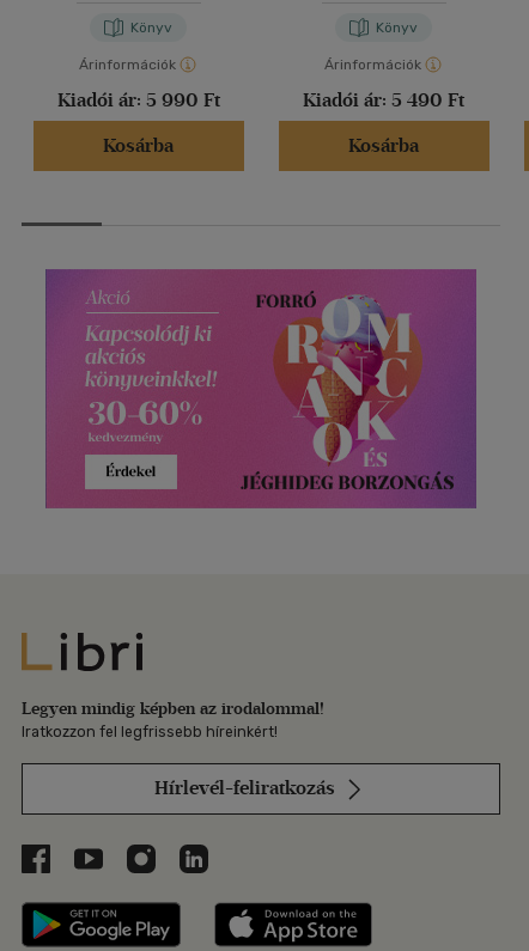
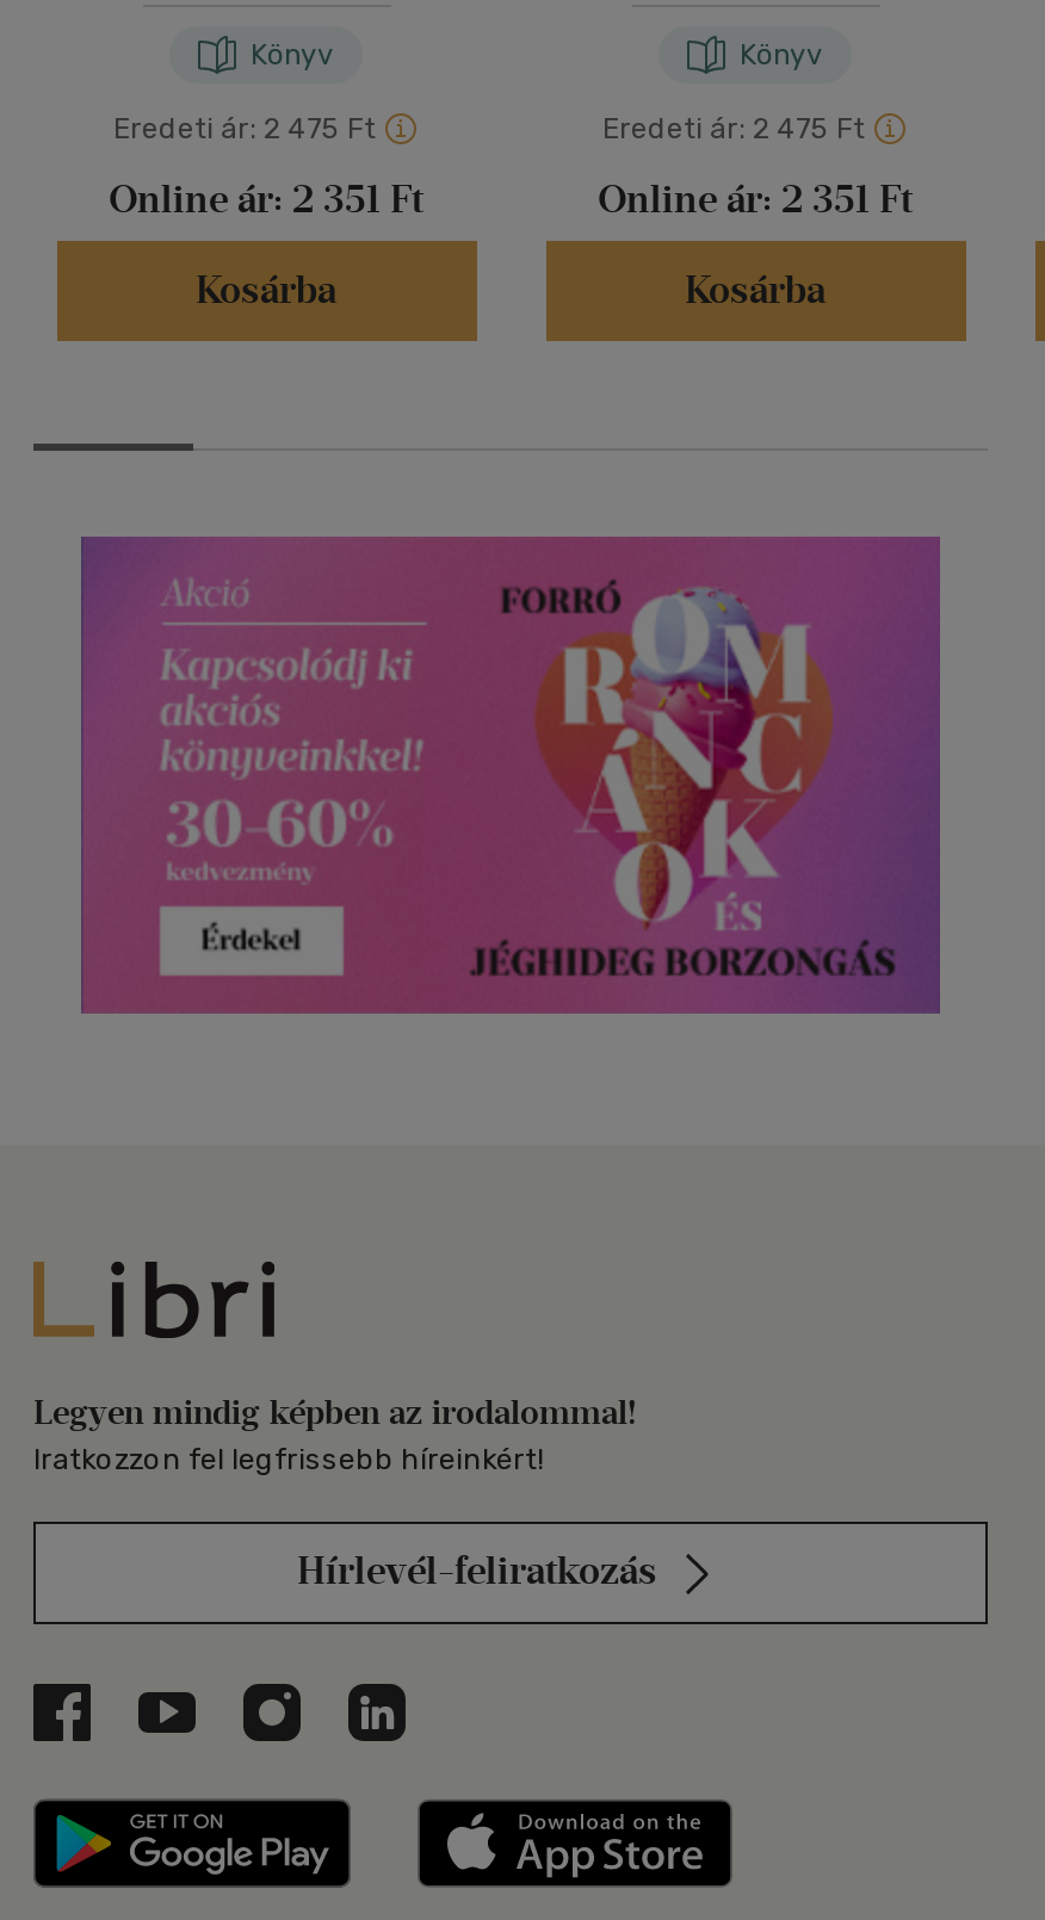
- Árinformációk
+ Eredeti ár: 2 475 Ft

- Árinformációk
+ Eredeti ár: 2 475 Ft

- Kiadói ár: 5 990 Ft
+ Online ár: 2 351 Ft

- Kiadói ár: 5 490 Ft
+ Online ár: 2 351 Ft
